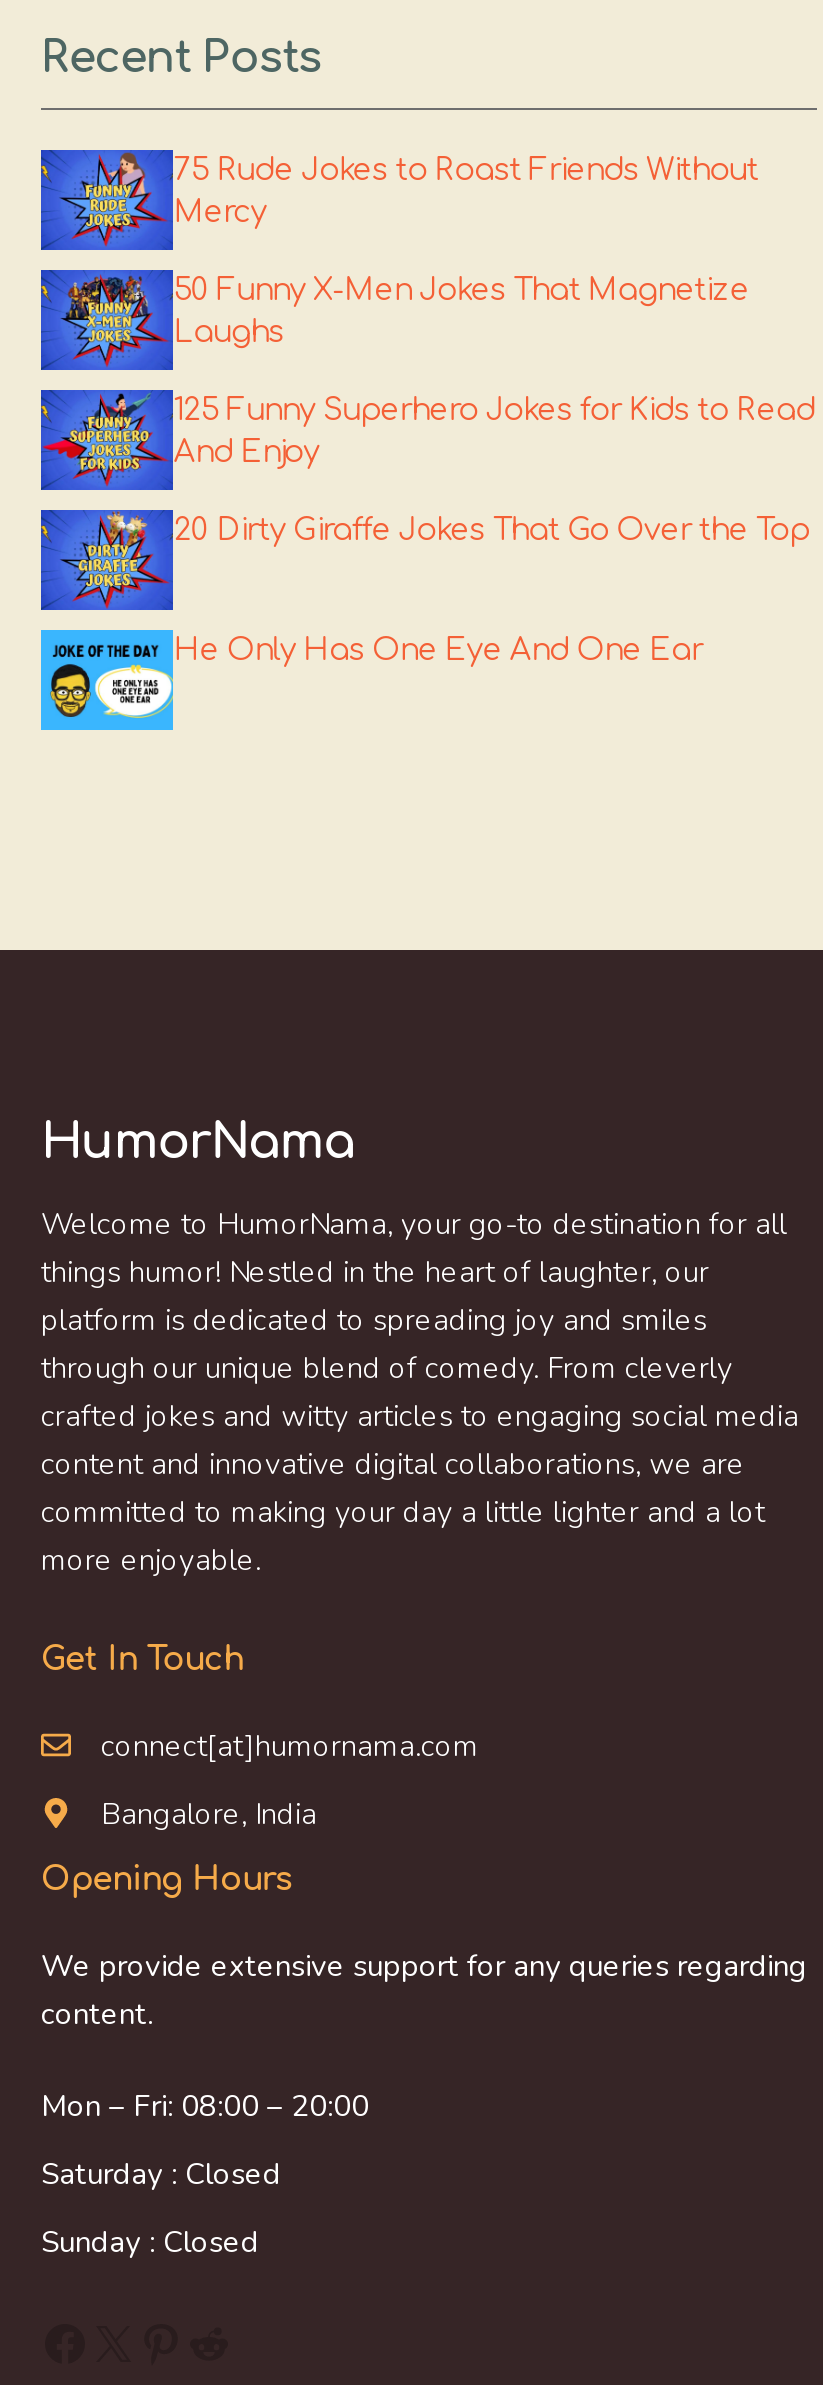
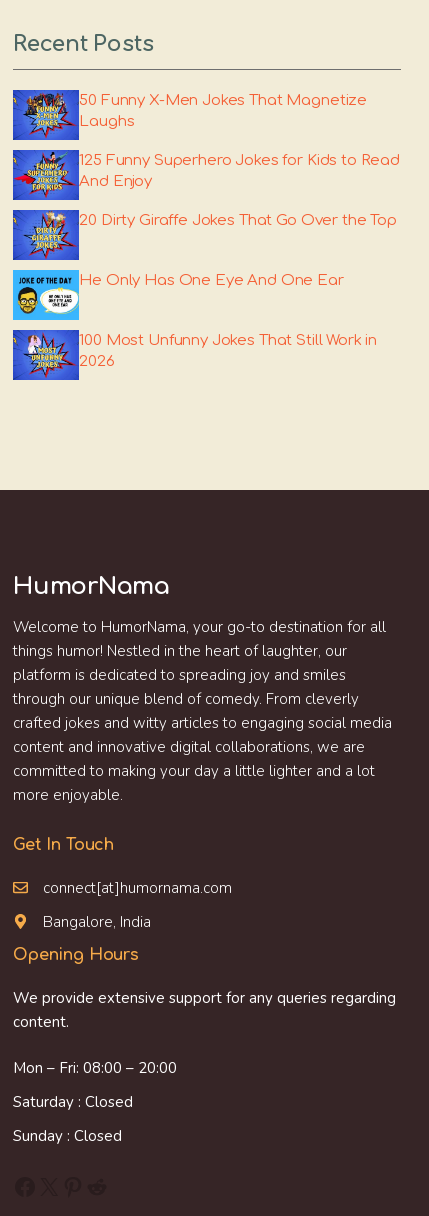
- [image]
- 75 Rude Jokes to Roast Friends Without
- Mercy

moved up: [image] | 50 Funny X-Men Jokes That Magnetize | Laughs | 125 Funny Superhero Jokes for Kids to Read | And Enjoy | 20 Dirty Giraffe Jokes That Go Over the Top | He Only Has One Eye And One Ear

moved up: [image]

+ [image]
+ 100 Most Unfunny Jokes That Still Work in
+ 2026
